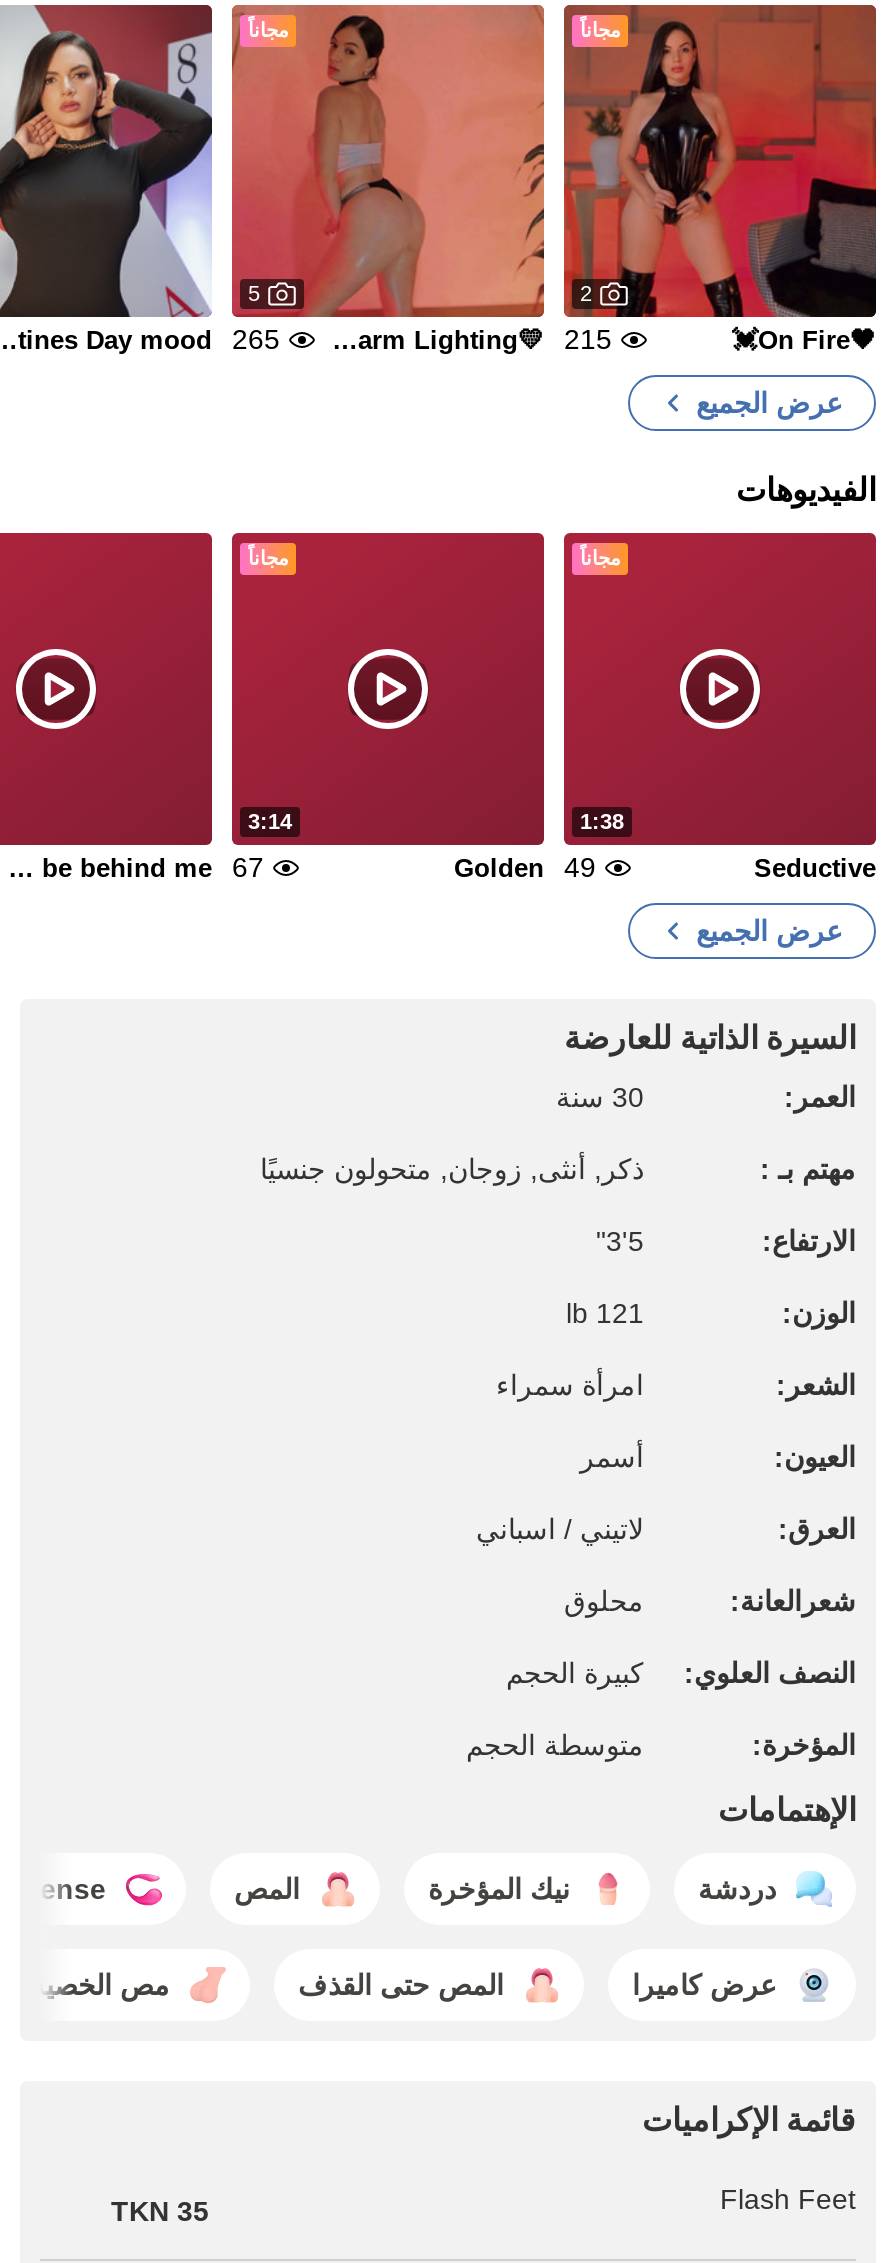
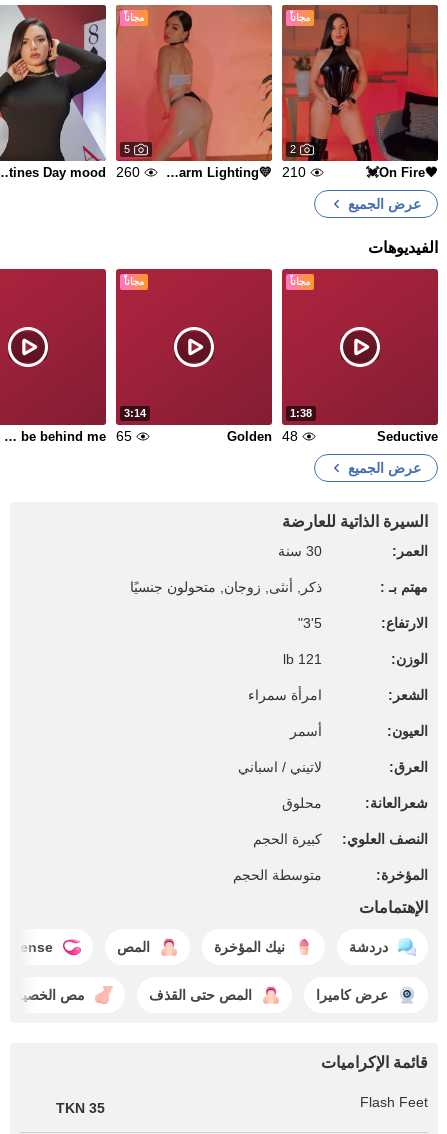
- 265
+ 260

- 215
+ 210

- 67
+ 65

- Golden 49
+ Golden 48
